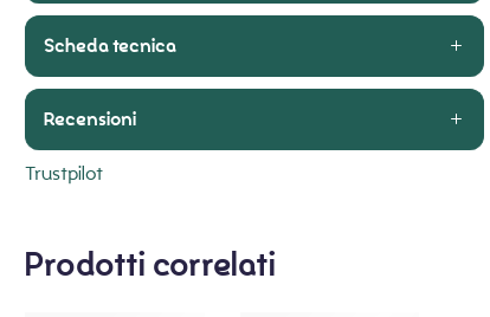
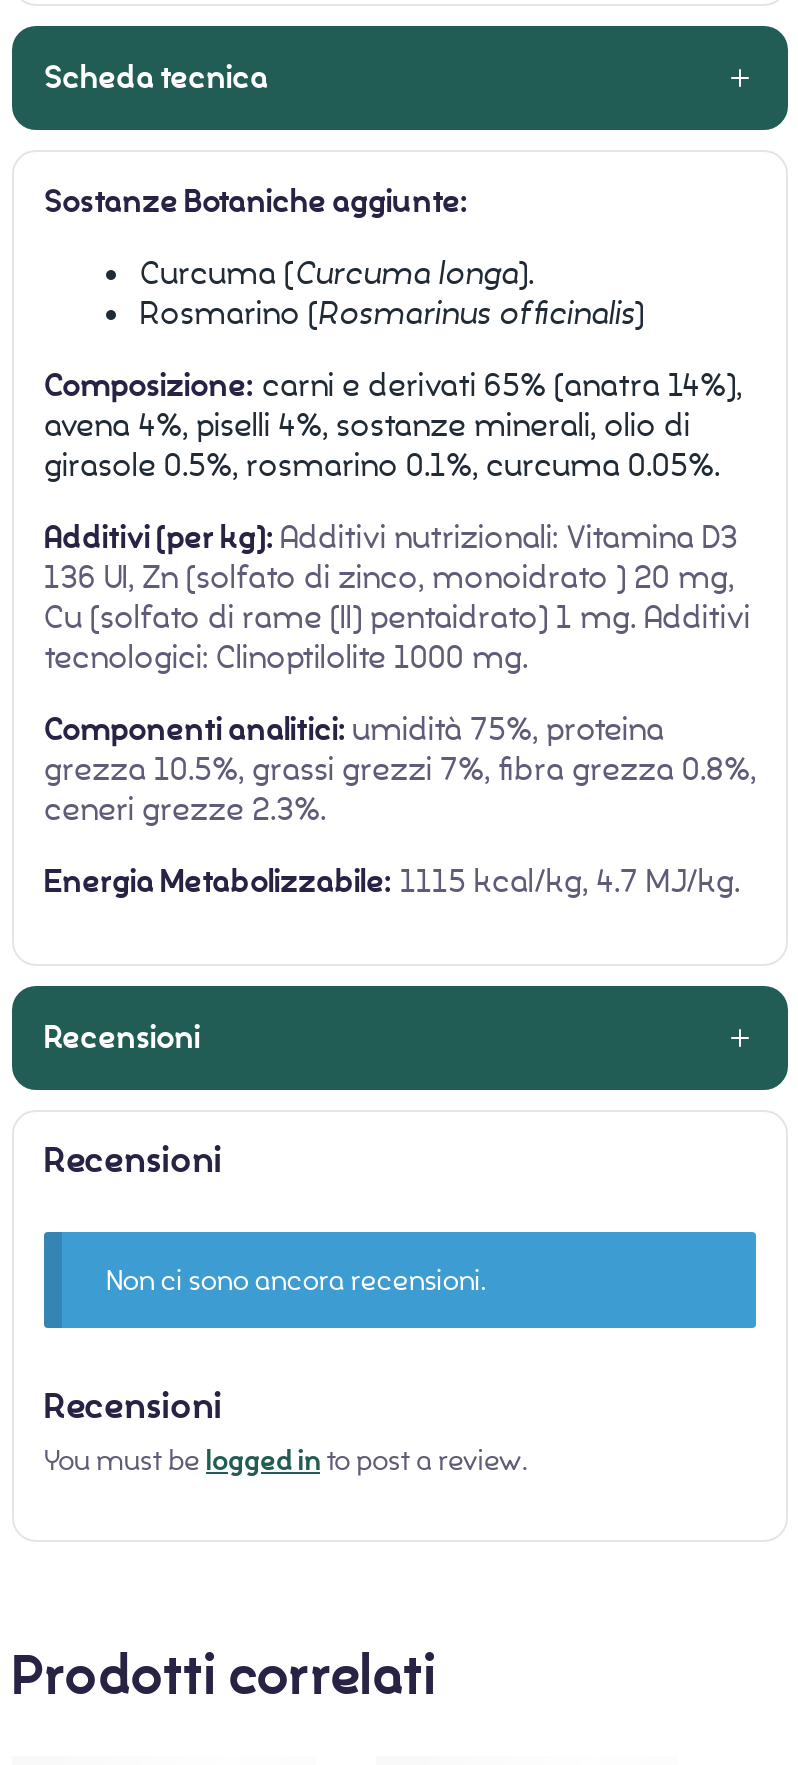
+ Sostanze Botaniche aggiunte:
+ Curcuma (Curcuma longa).
+ Rosmarino (Rosmarinus officinalis)
+ Composizione: carni e derivati 65% (anatra 14%),
+ avena 4%, piselli 4%, sostanze minerali, olio di
+ girasole 0.5%, rosmarino 0.1%, curcuma 0.05%.
+ Additivi (per kg): Additivi nutrizionali: Vitamina D3
+ 136 UI, Zn (solfato di zinco, monoidrato ) 20 mg,
+ Cu (solfato di rame (II) pentaidrato) 1 mg. Additivi
+ tecnologici: Clinoptilolite 1000 mg.
+ Componenti analitici: umidità 75%, proteina
+ grezza 10.5%, grassi grezzi 7%, fibra grezza 0.8%,
+ ceneri grezze 2.3%.
+ Energia Metabolizzabile: 1115 kcal/kg, 4.7 MJ/kg.

- Trustpilot
+ Recensioni
+ Non ci sono ancora recensioni.
+ Recensioni
+ You must be logged in to post a review.
